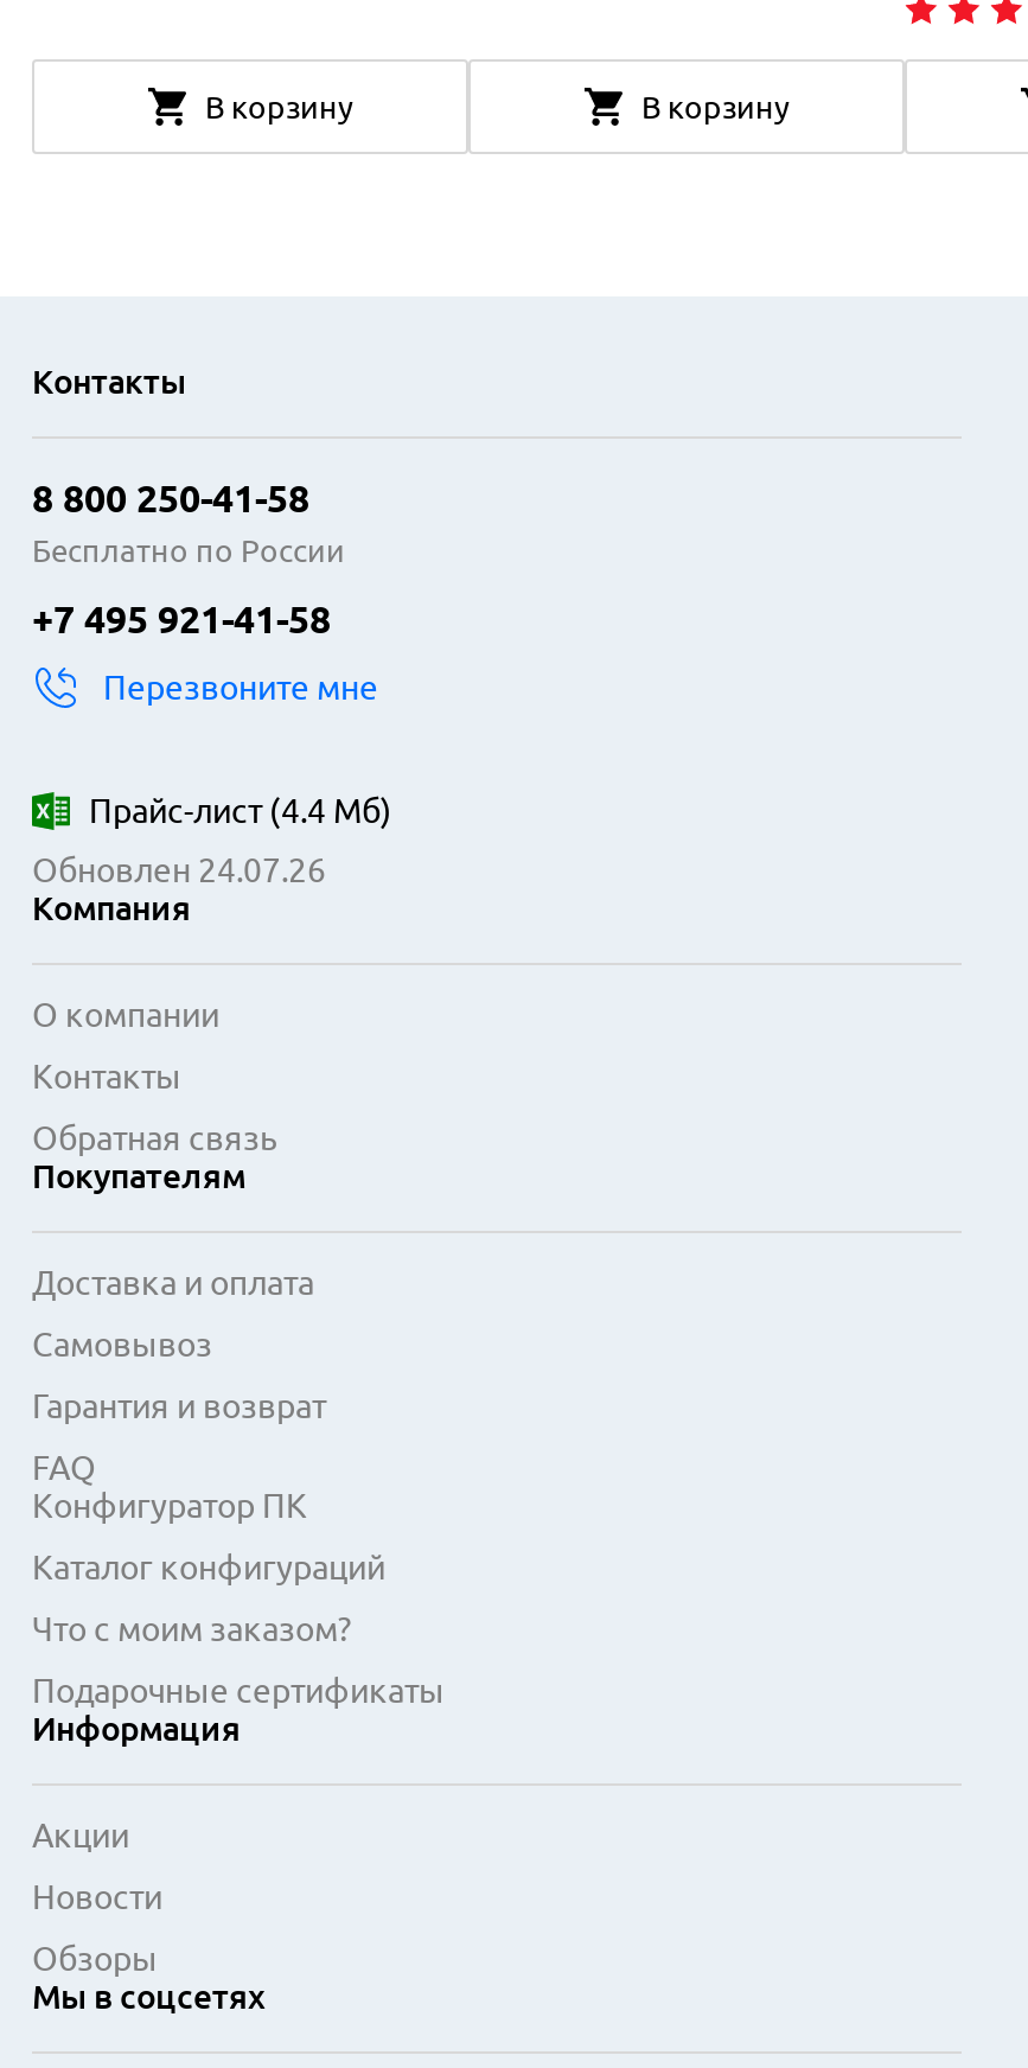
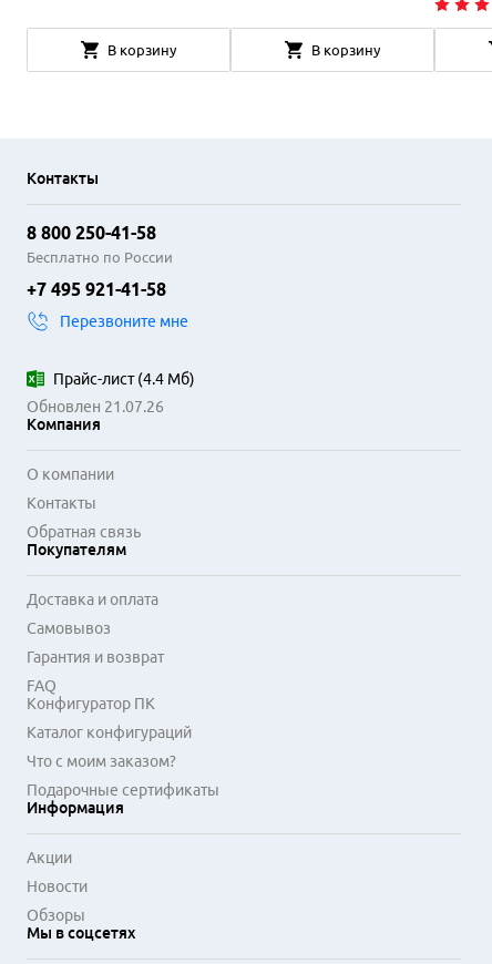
- Обновлен 24.07.26
+ Обновлен 21.07.26
